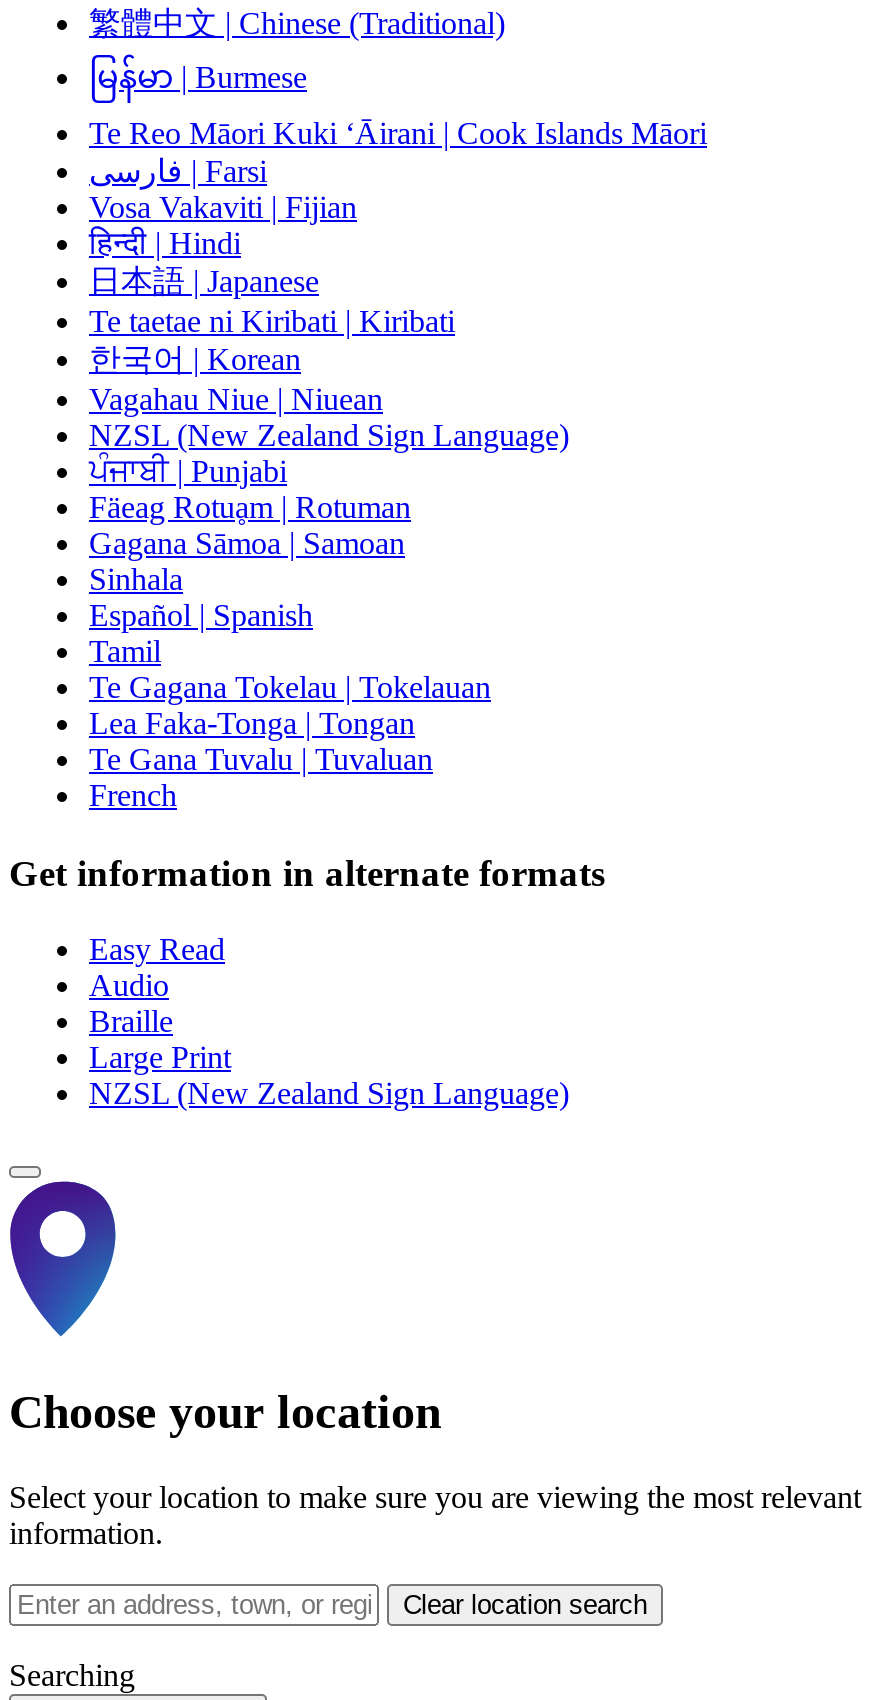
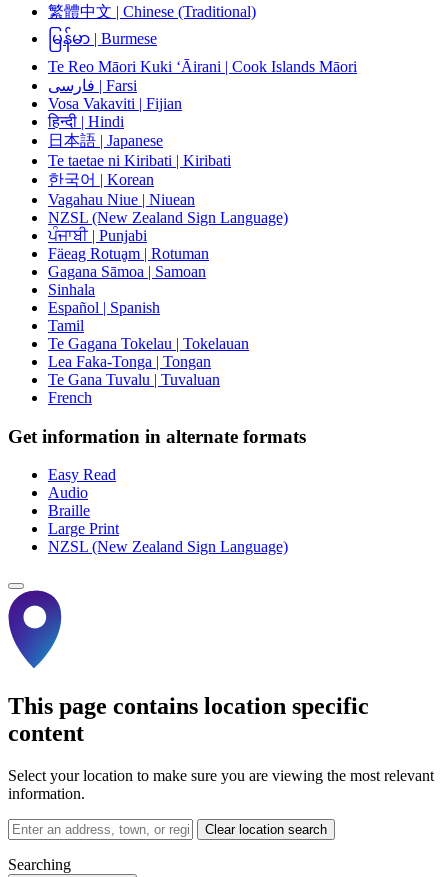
- Choose your location
+ This page contains location specific
+ content
